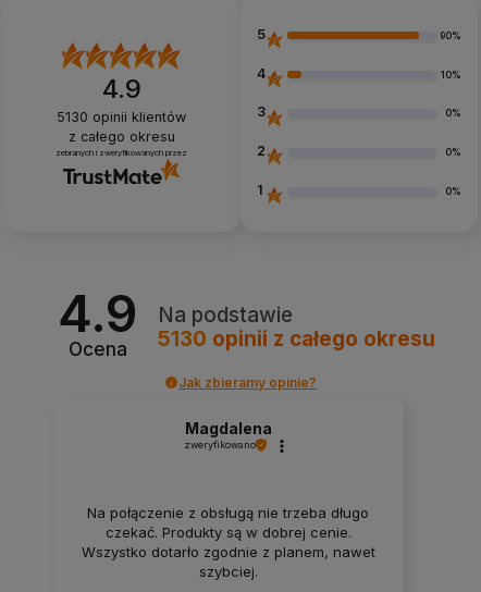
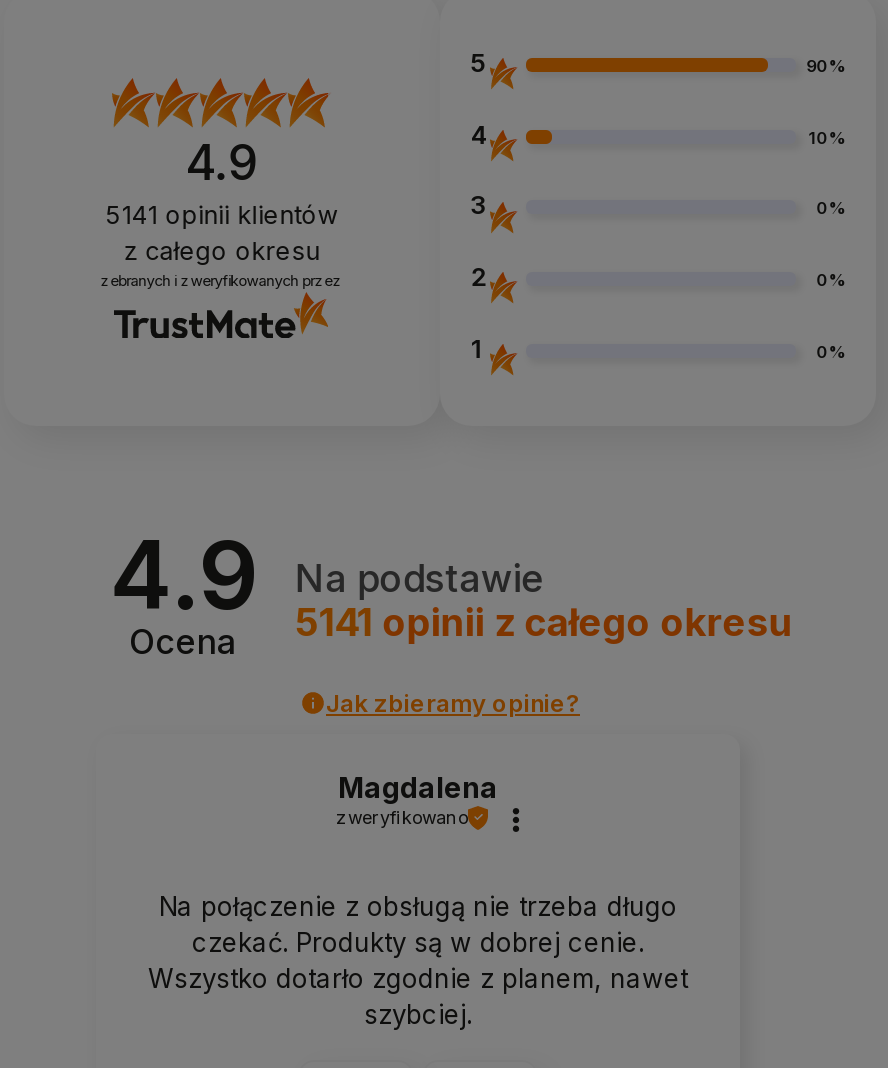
- 5130 opinii klientów
+ 5141 opinii klientów

- 5130 opinii z całego okresu
+ 5141 opinii z całego okresu
